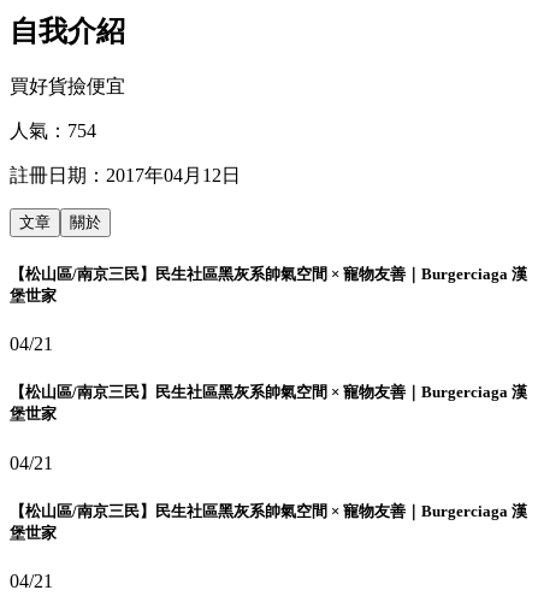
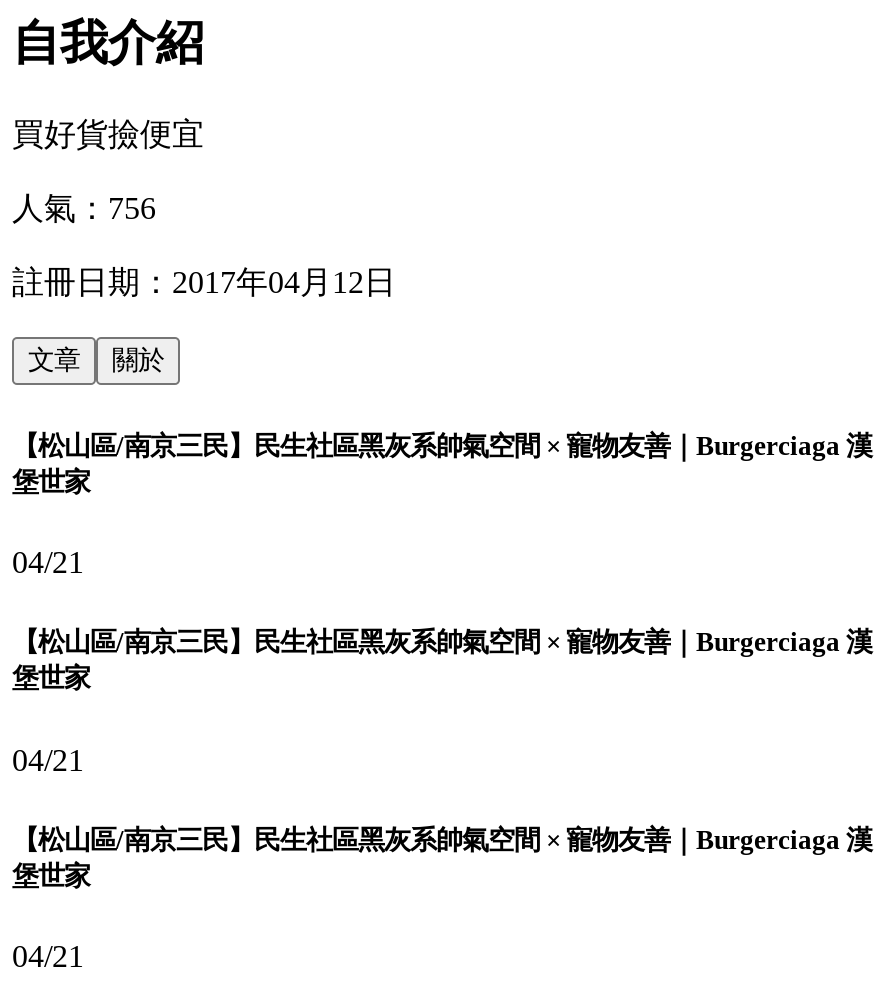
- 人氣：754
+ 人氣：756
